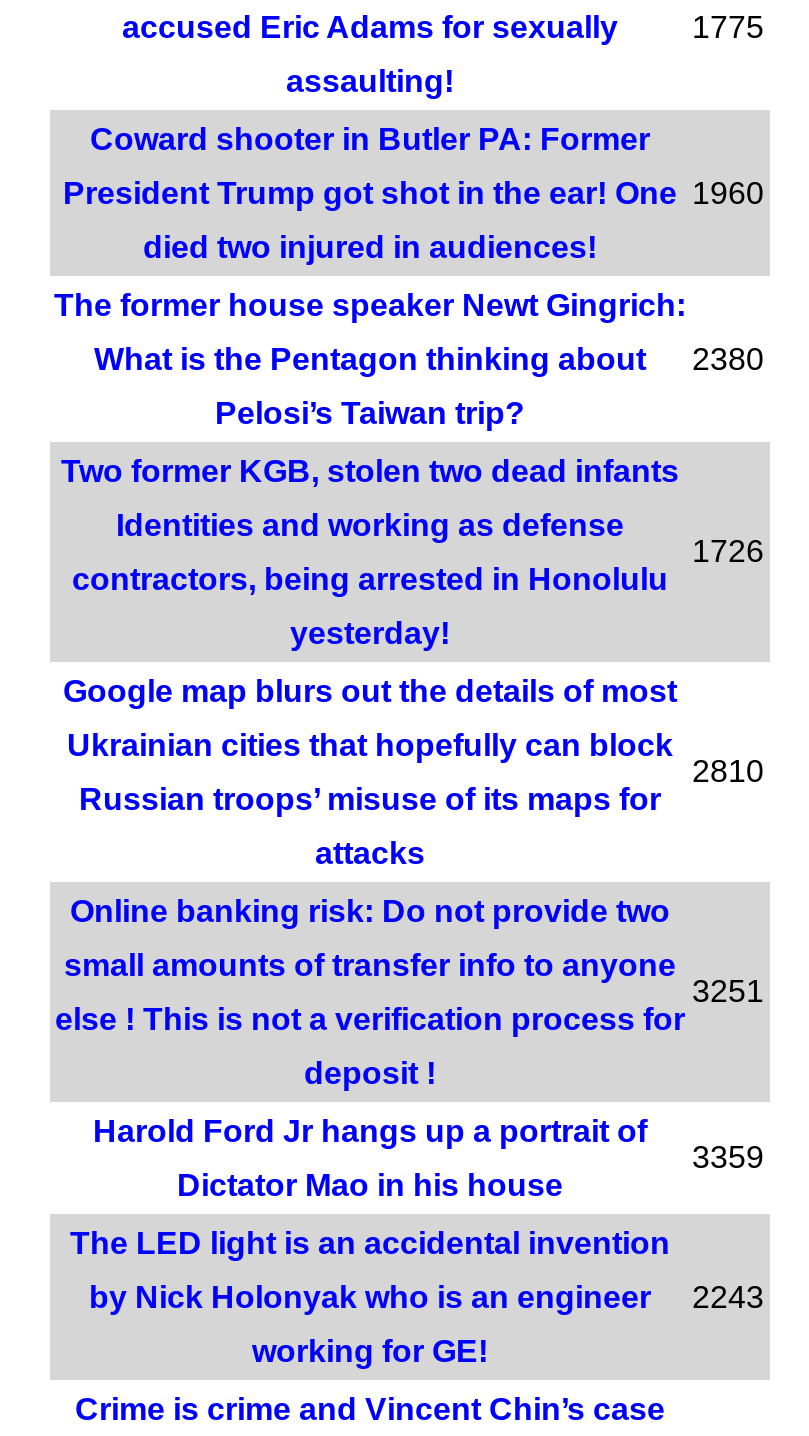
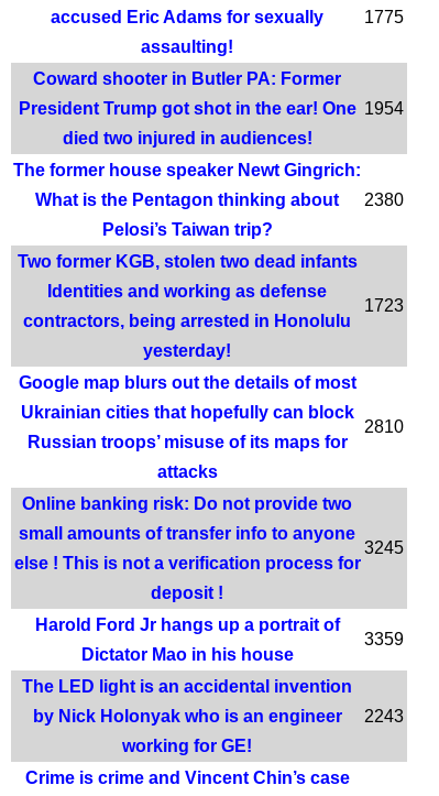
- President Trump got shot in the ear! One 1960
+ President Trump got shot in the ear! One 1954

- 1726
+ 1723

- 3251
+ 3245
